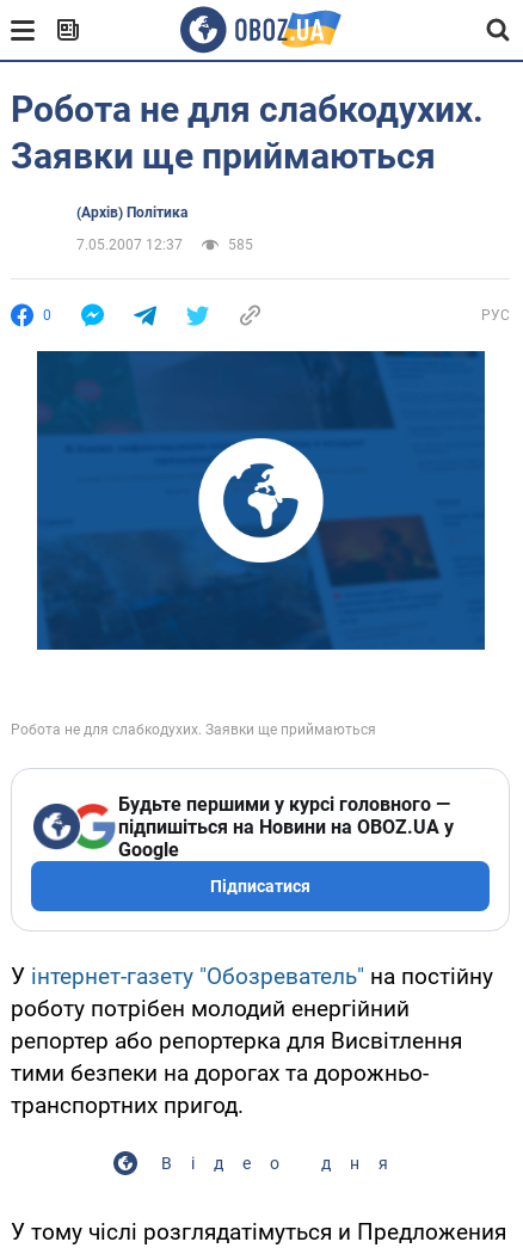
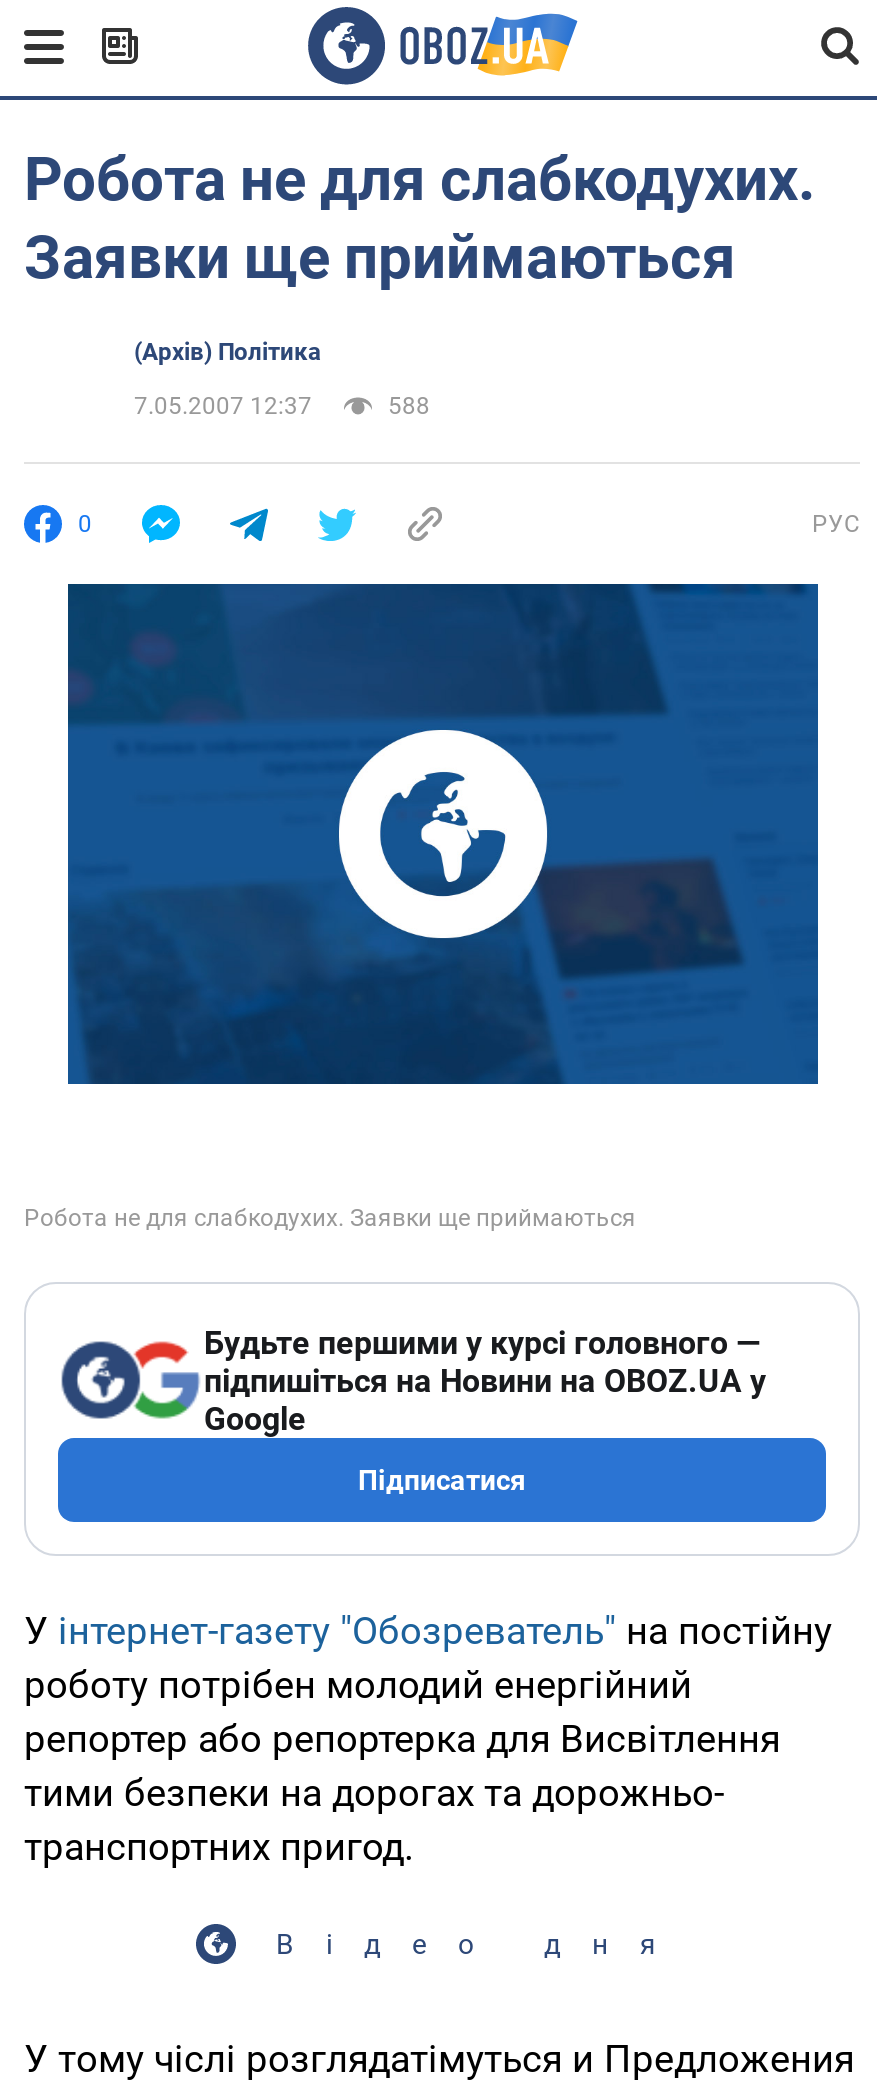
- 585
+ 588
